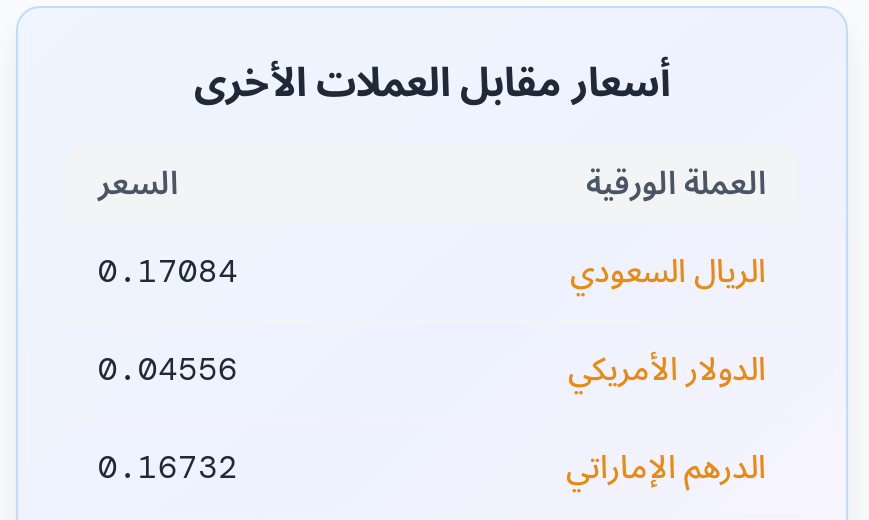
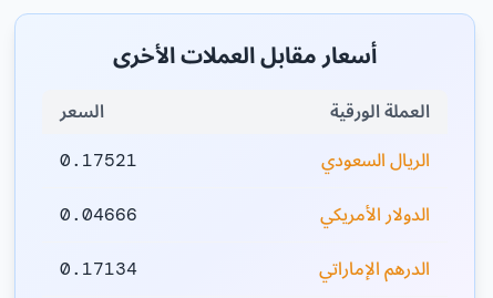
- 0.17084
+ 0.17521

- 0.04556
+ 0.04666

- 0.16732
+ 0.17134
